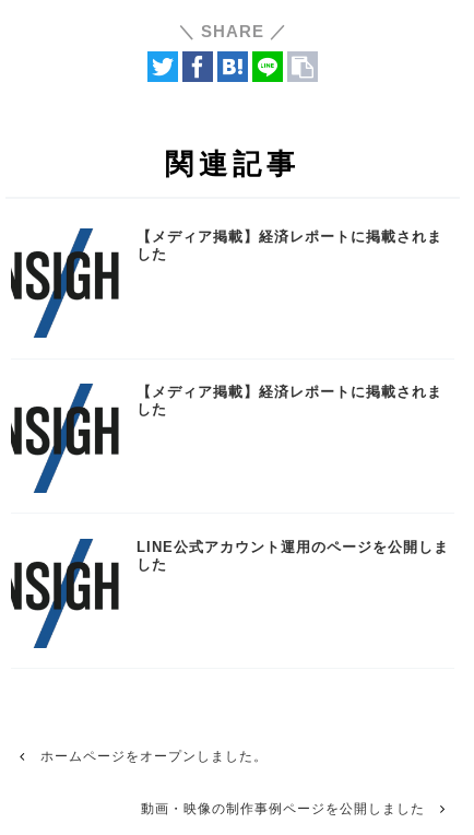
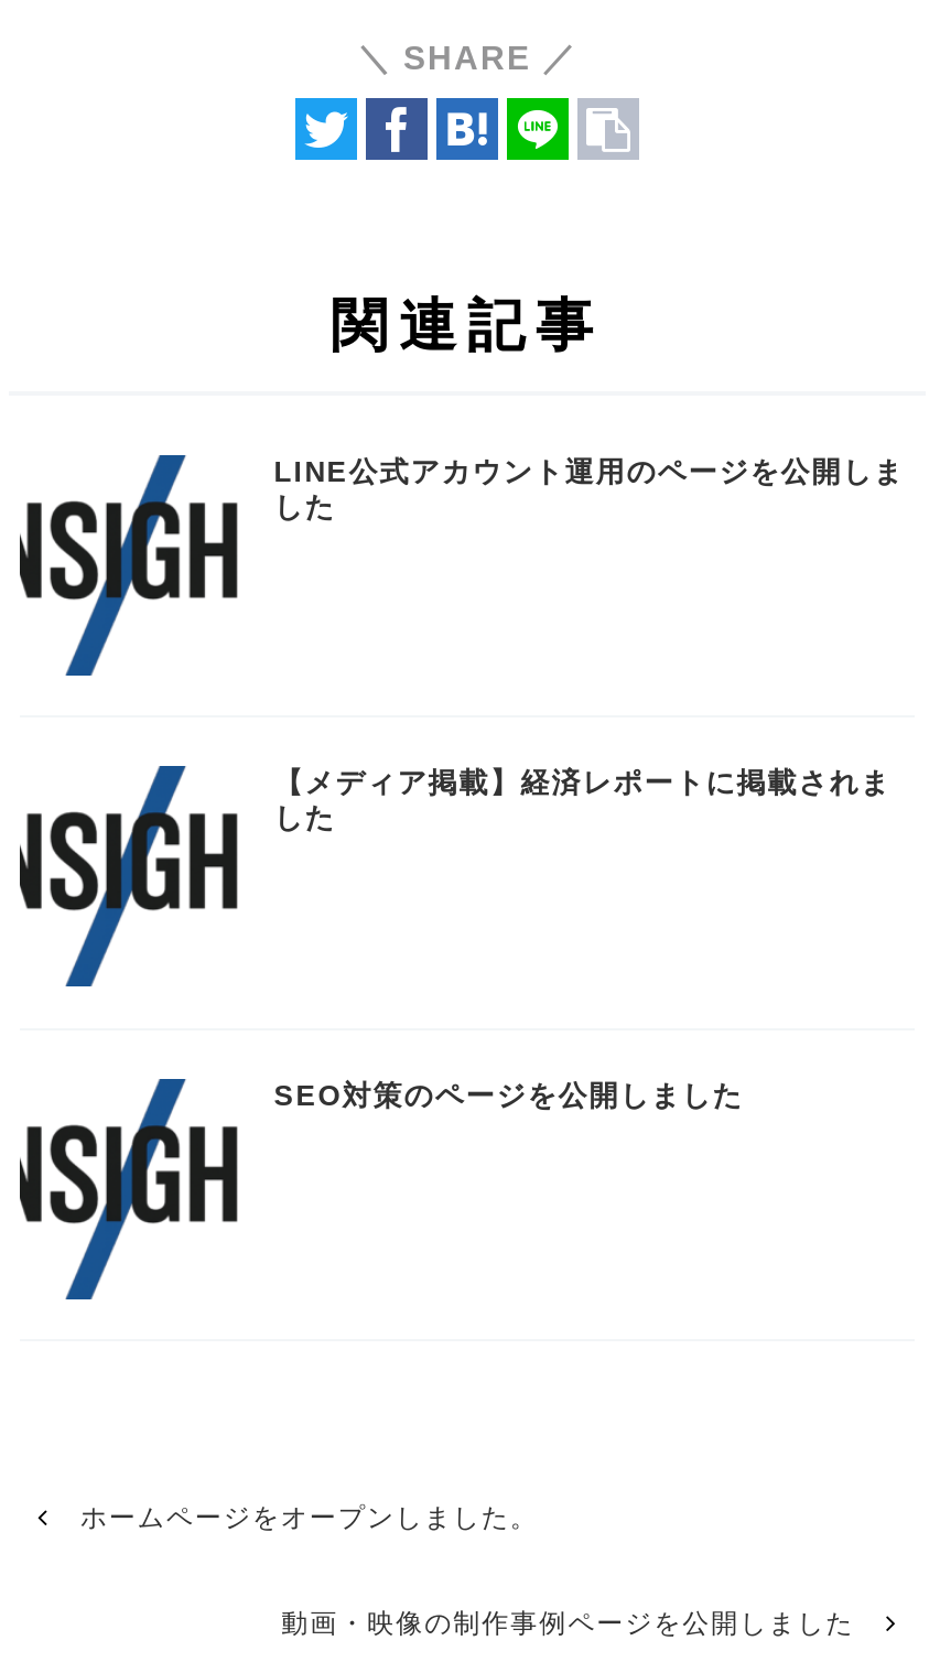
- 【メディア掲載】経済レポートに掲載されま

moved up: LINE公式アカウント運用のページを公開しま

- した
+ SEO対策のページを公開しました
